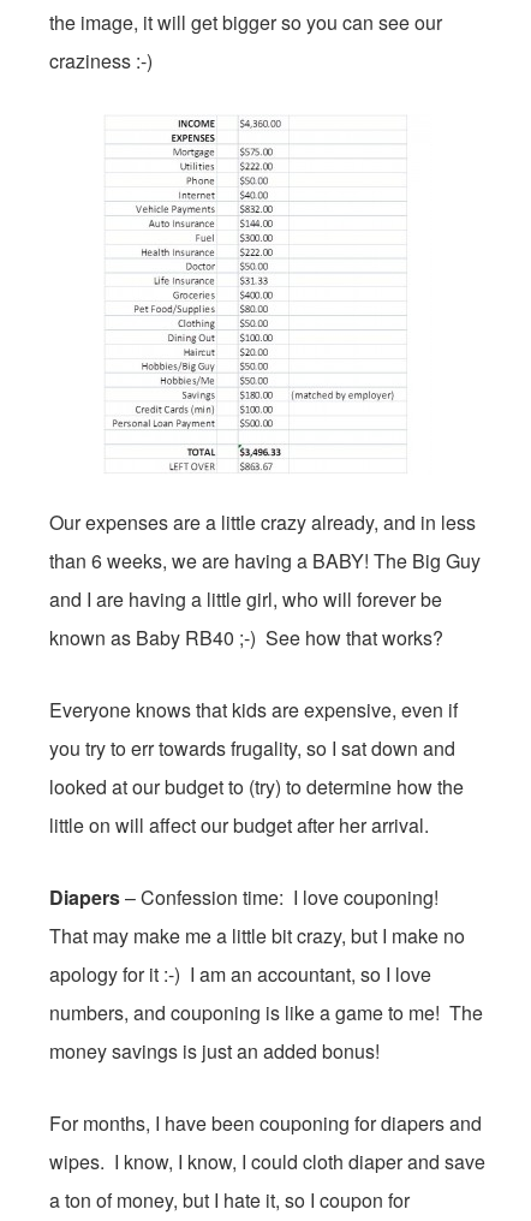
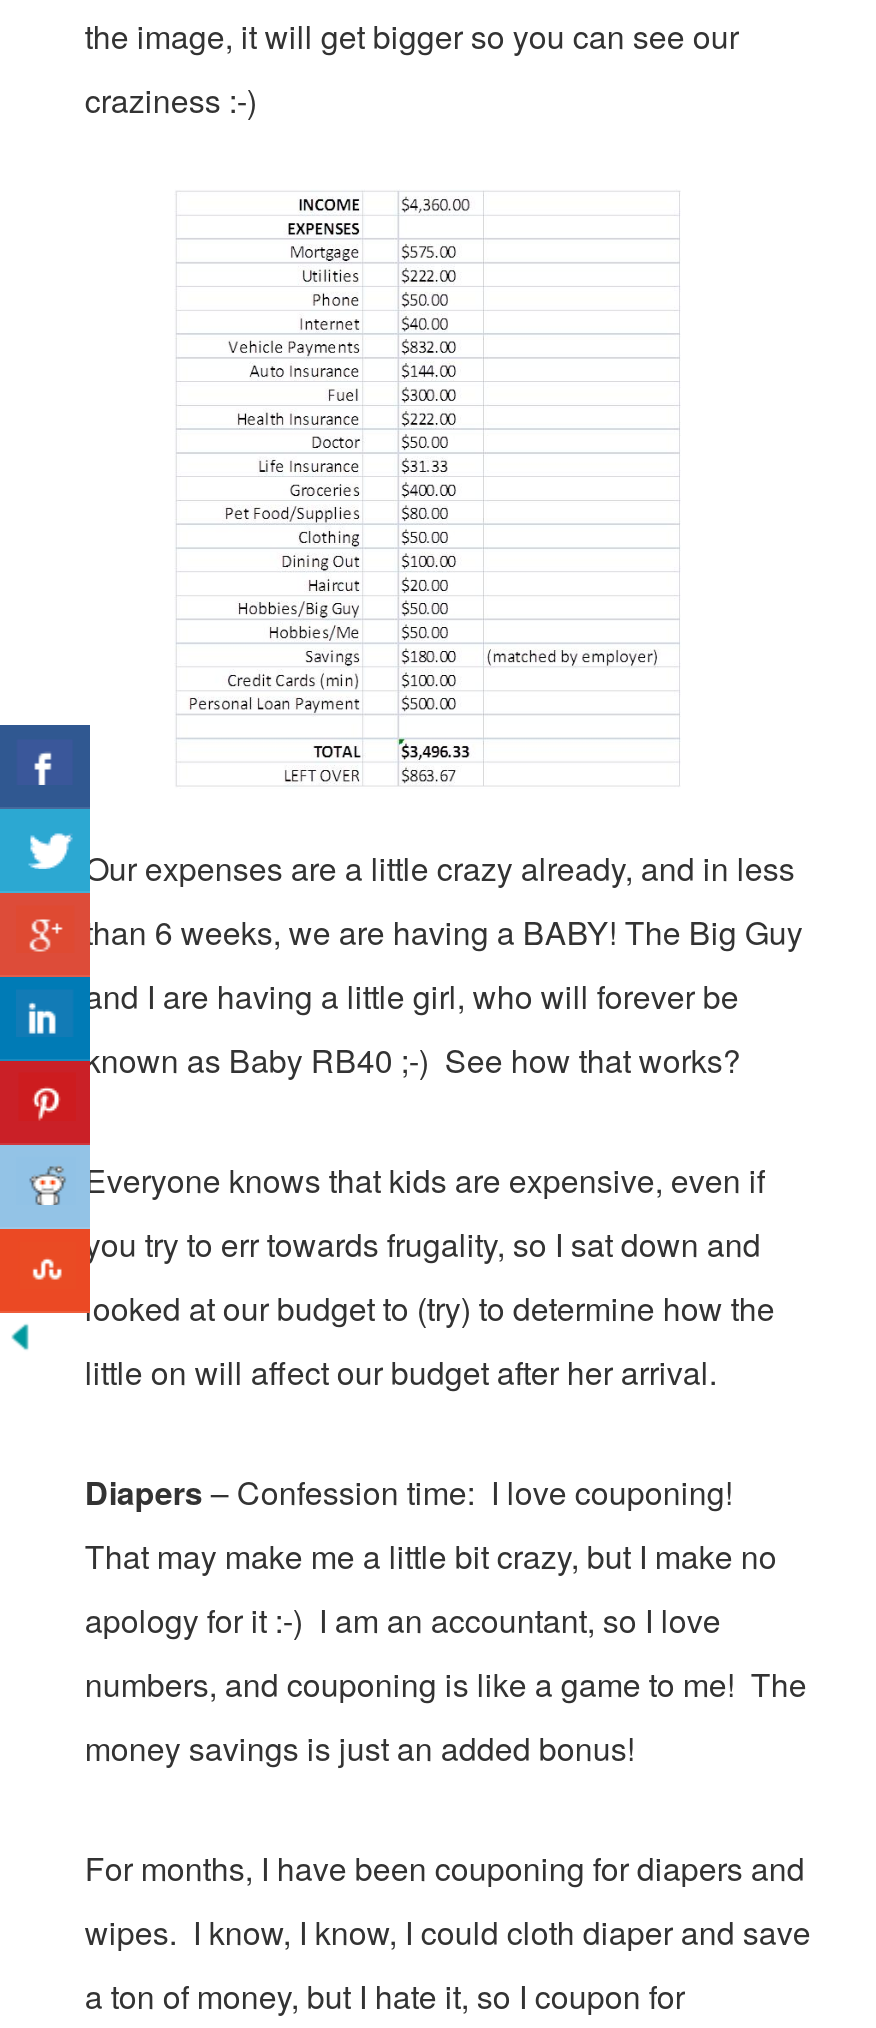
+ [image]
